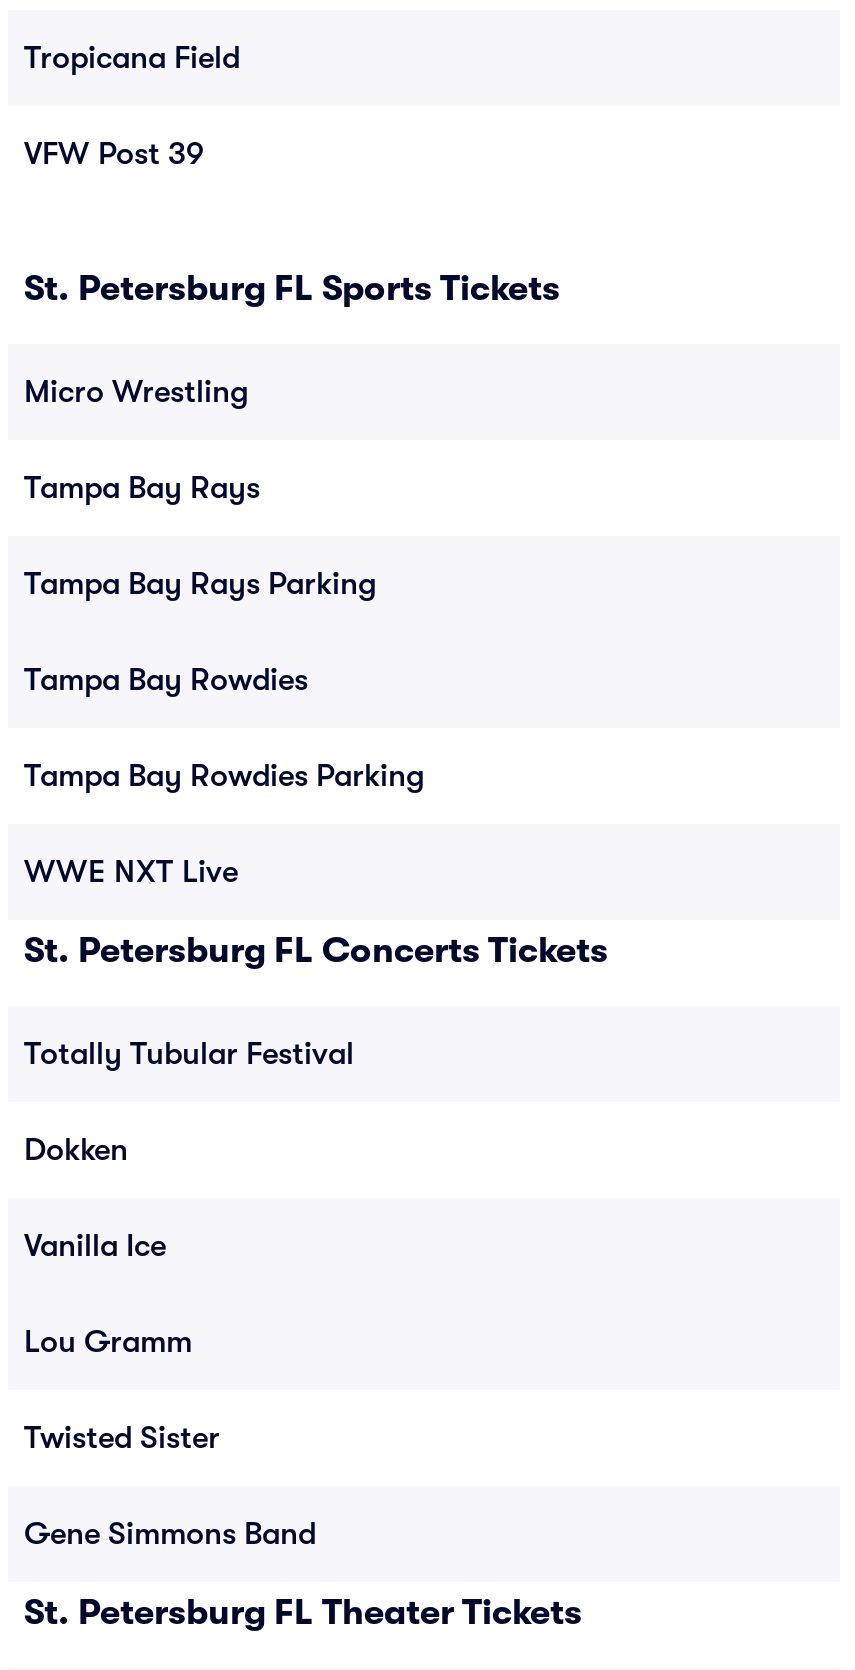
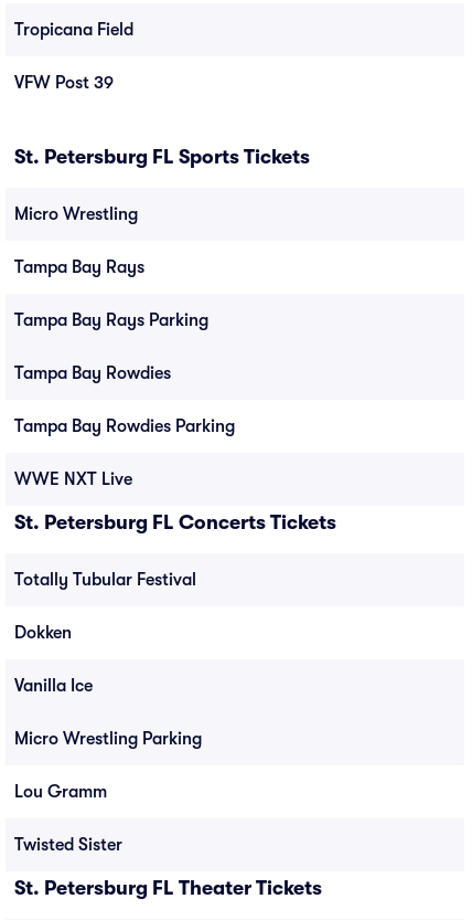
+ Micro Wrestling Parking

moved down: Lou Gramm | Twisted Sister

- Gene Simmons Band
